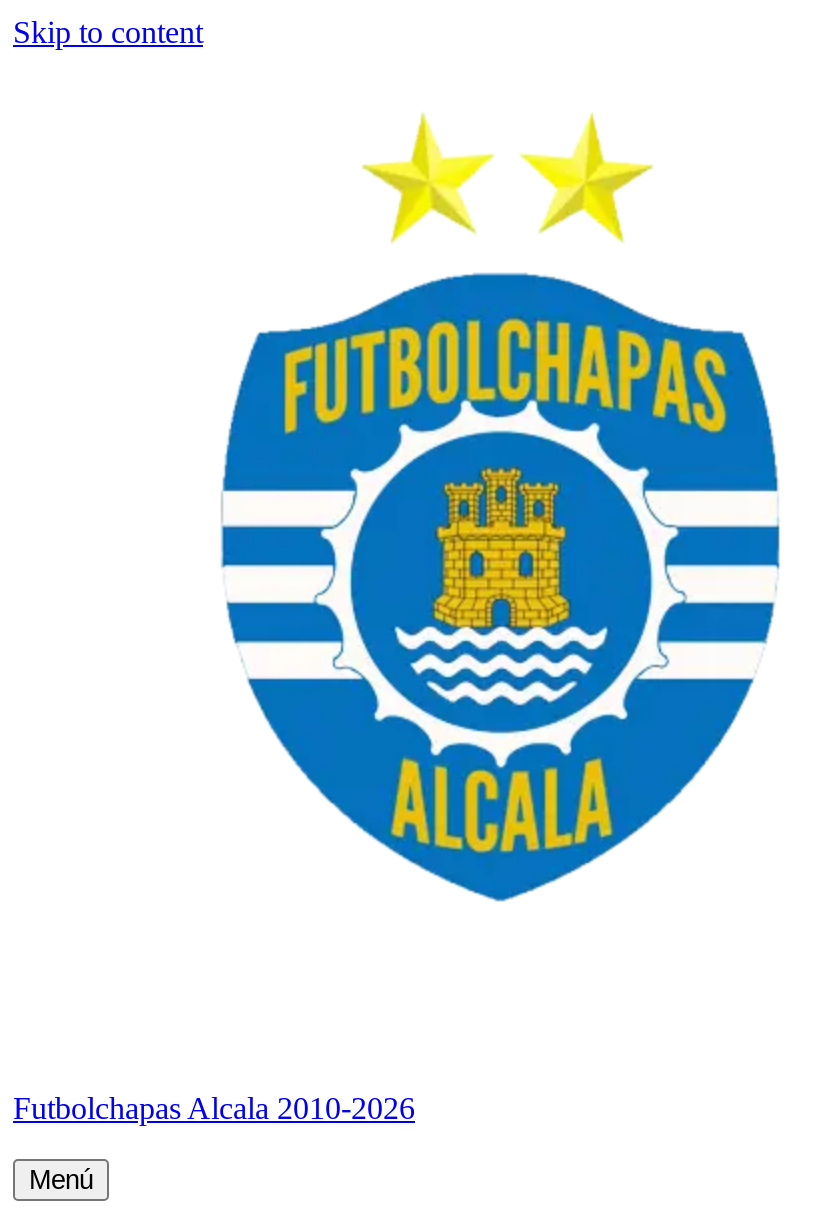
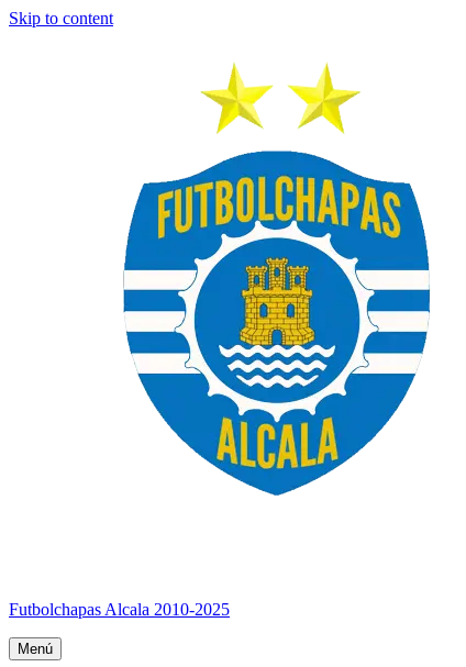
- Futbolchapas Alcala 2010-2026
+ Futbolchapas Alcala 2010-2025
